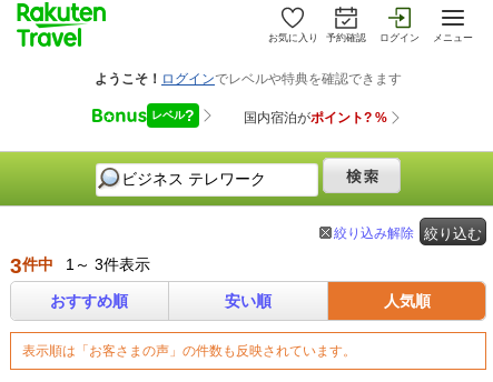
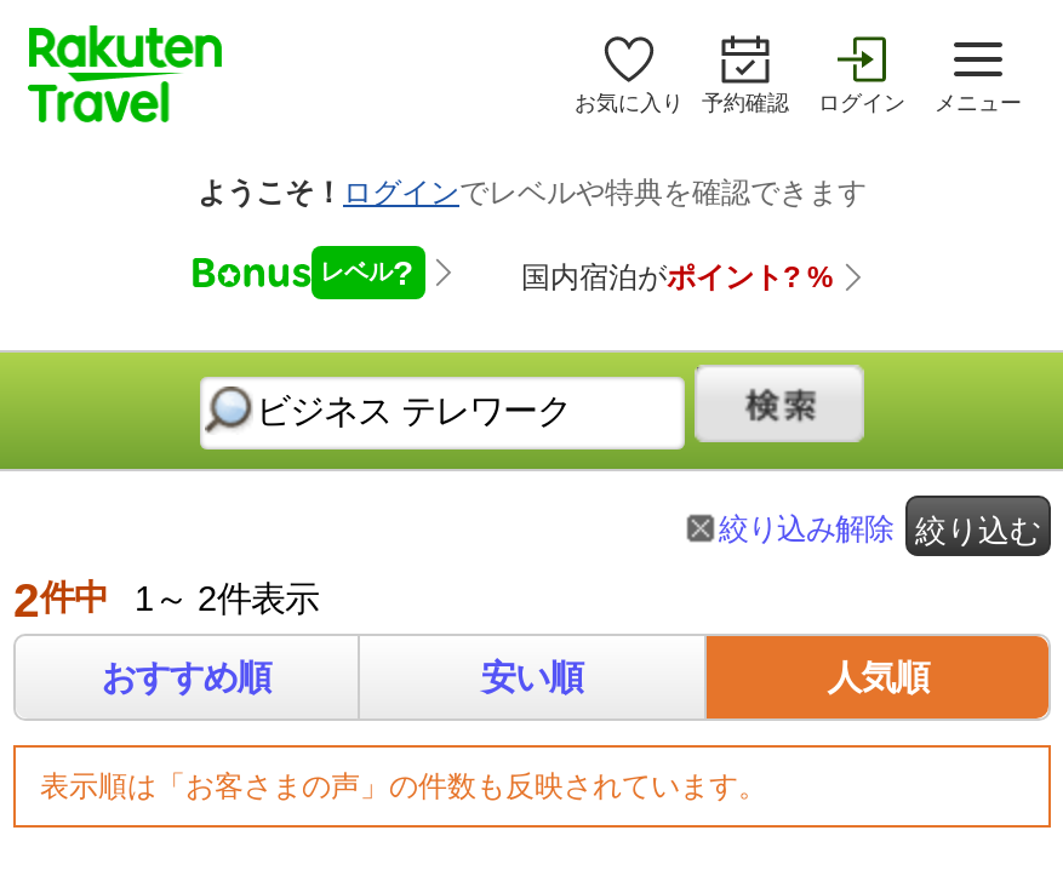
- 3件中 1～ 3件表示
+ 2件中 1～ 2件表示
